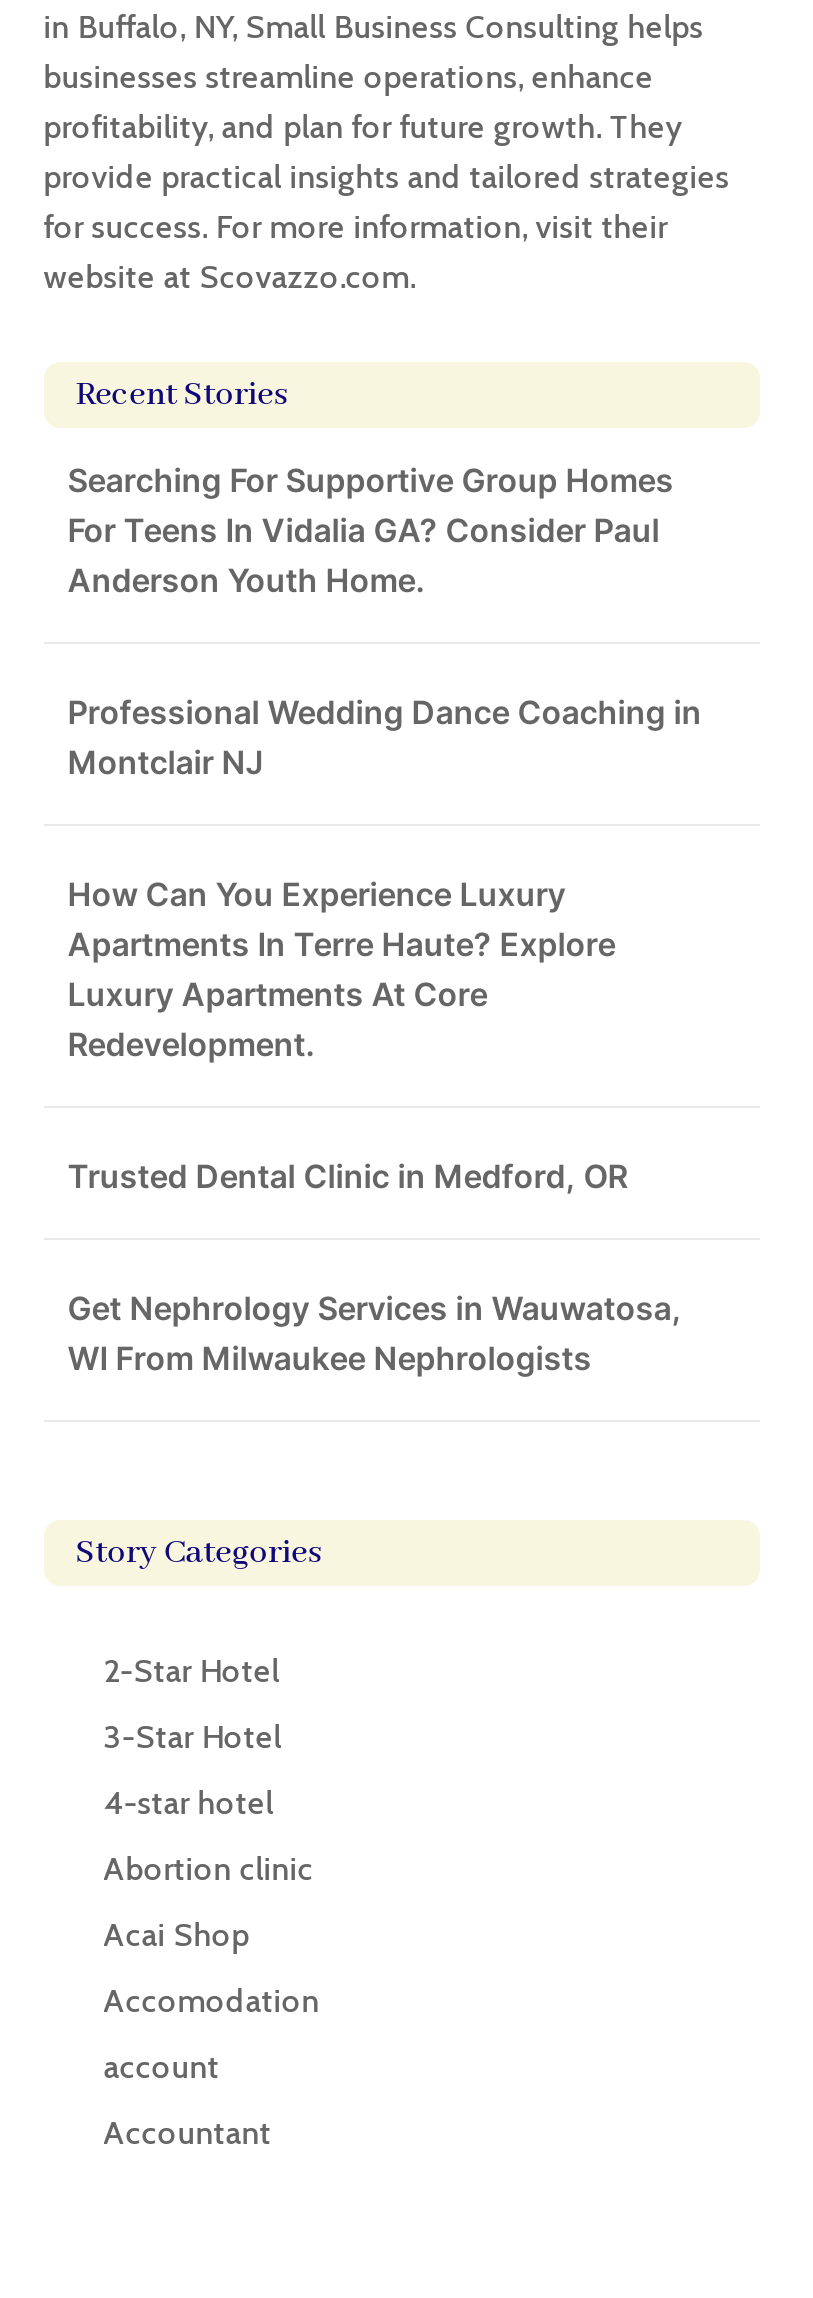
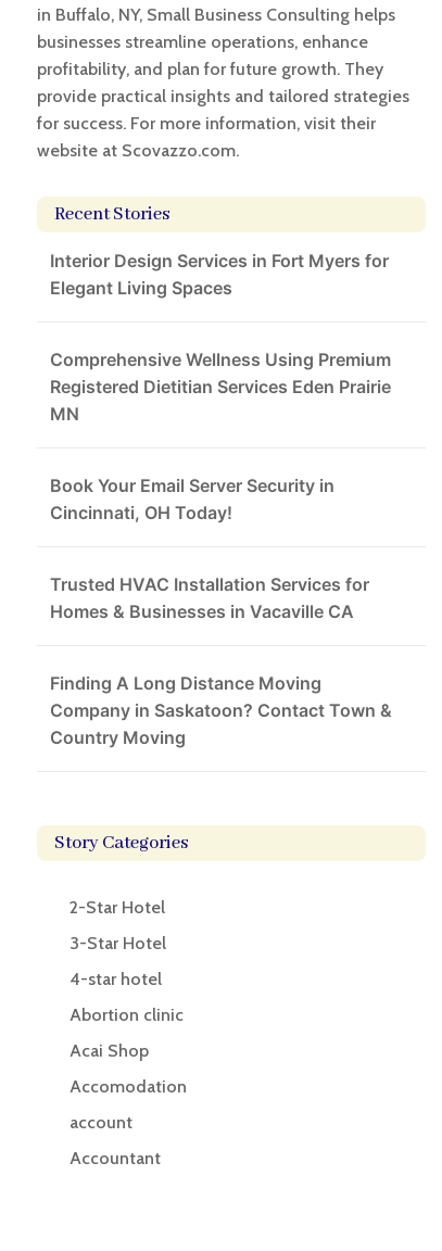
- Searching For Supportive Group Homes
- For Teens In Vidalia GA? Consider Paul
- Anderson Youth Home.
+ Interior Design Services in Fort Myers for
+ Elegant Living Spaces

- Professional Wedding Dance Coaching in
- Montclair NJ
+ Comprehensive Wellness Using Premium
+ Registered Dietitian Services Eden Prairie
+ MN

- How Can You Experience Luxury
- Apartments In Terre Haute? Explore
- Luxury Apartments At Core
- Redevelopment.
+ Book Your Email Server Security in
+ Cincinnati, OH Today!

- Trusted Dental Clinic in Medford, OR
+ Trusted HVAC Installation Services for
+ Homes & Businesses in Vacaville CA

- Get Nephrology Services in Wauwatosa,
- WI From Milwaukee Nephrologists
+ Finding A Long Distance Moving
+ Company in Saskatoon? Contact Town &
+ Country Moving
